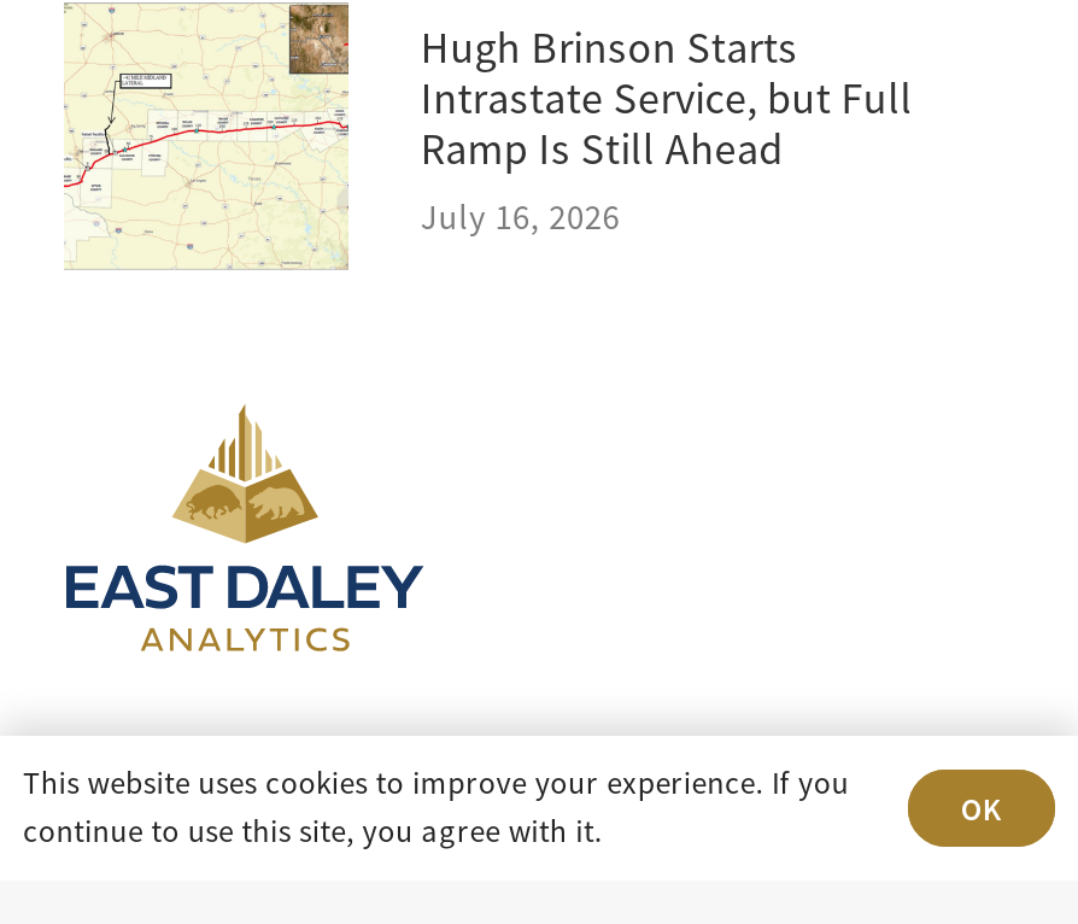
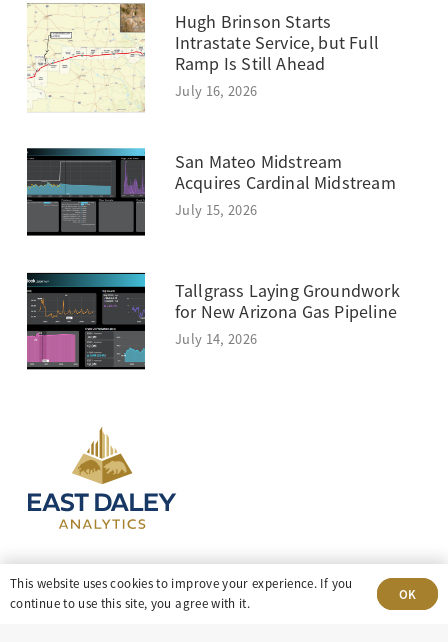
+ [image]
+ San Mateo Midstream
+ Acquires Cardinal Midstream
+ July 15, 2026

+ [image]
+ Tallgrass Laying Groundwork
+ for New Arizona Gas Pipeline
+ July 14, 2026
